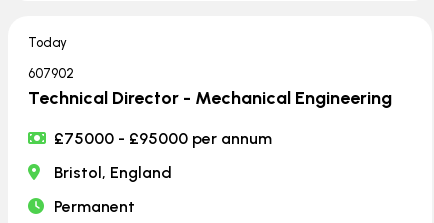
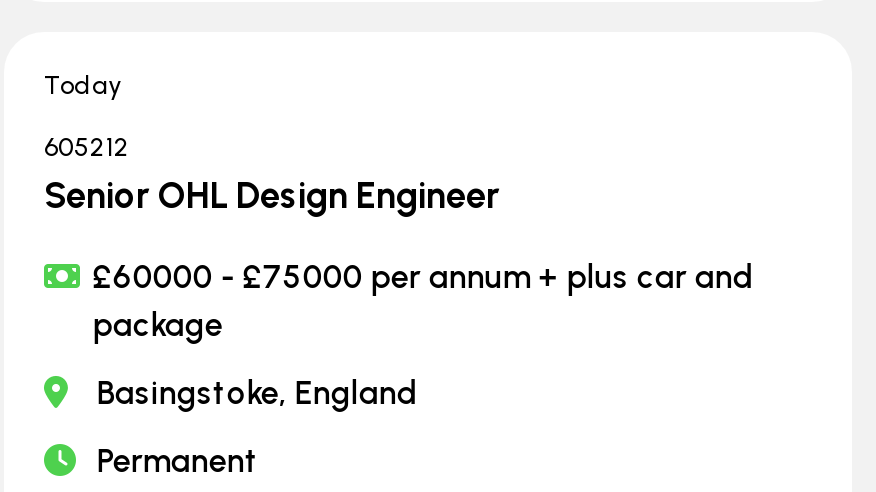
- 607902
- Technical Director - Mechanical Engineering
+ 605212
+ Senior OHL Design Engineer

- £75000 - £95000 per annum
+ £60000 - £75000 per annum + plus car and
+ package

- Bristol, England
+ Basingstoke, England
